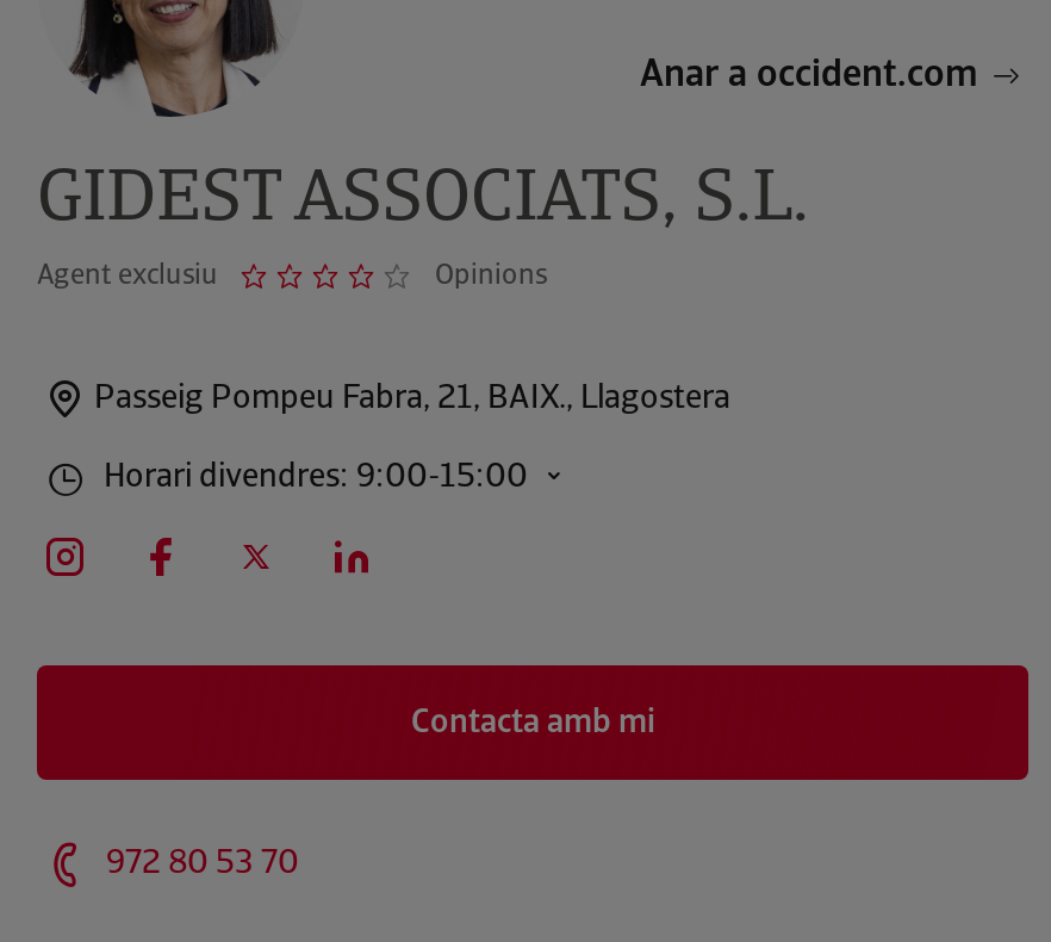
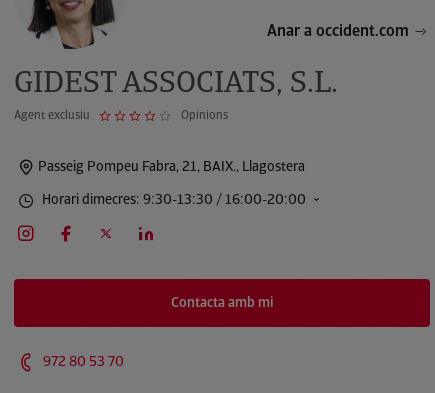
- Horari divendres: 9:00-15:00
+ Horari dimecres: 9:30-13:30 / 16:00-20:00
